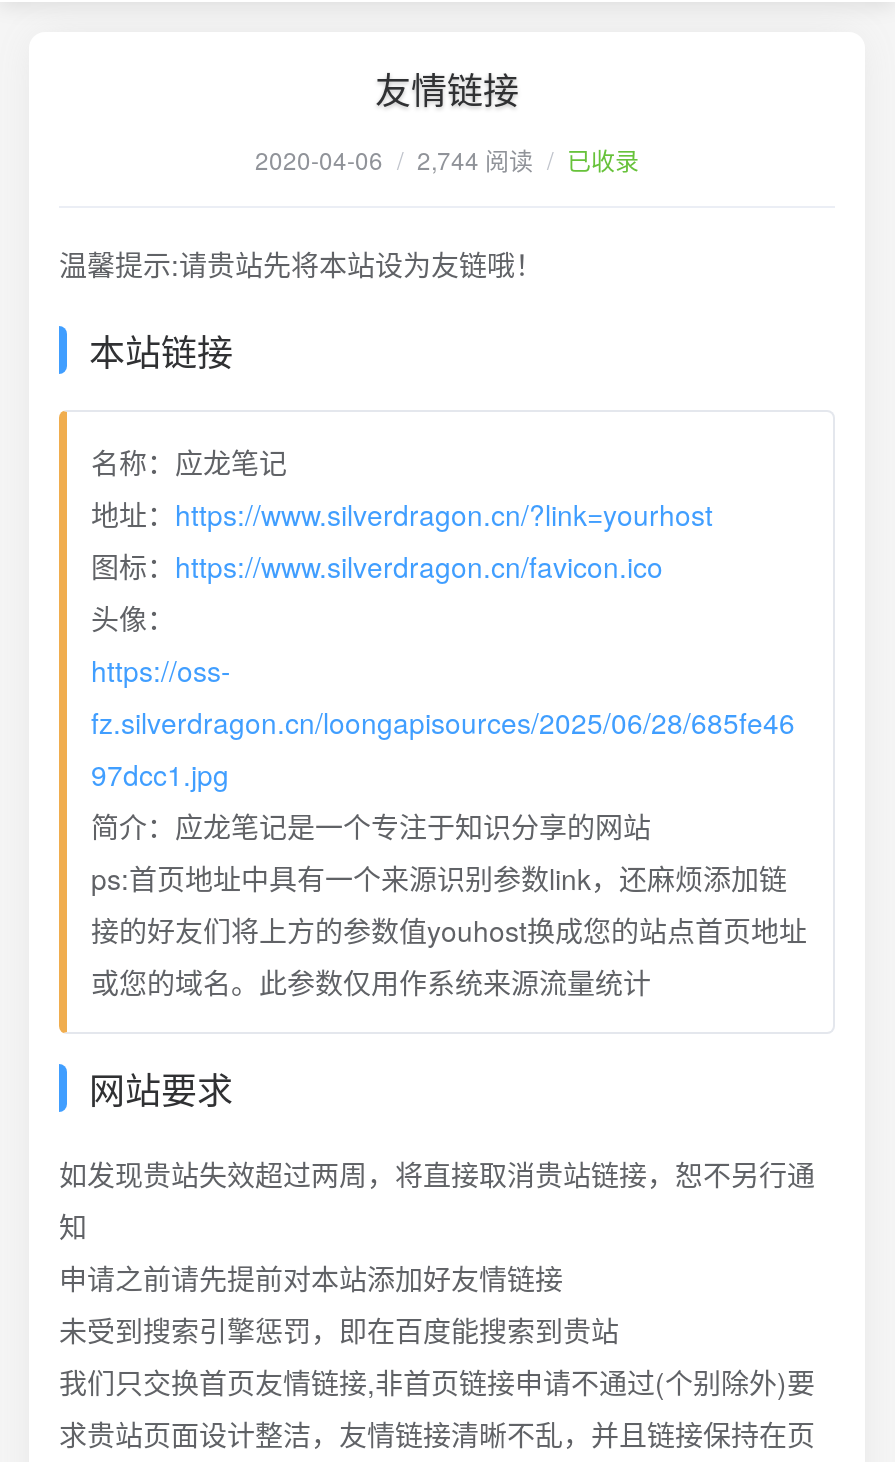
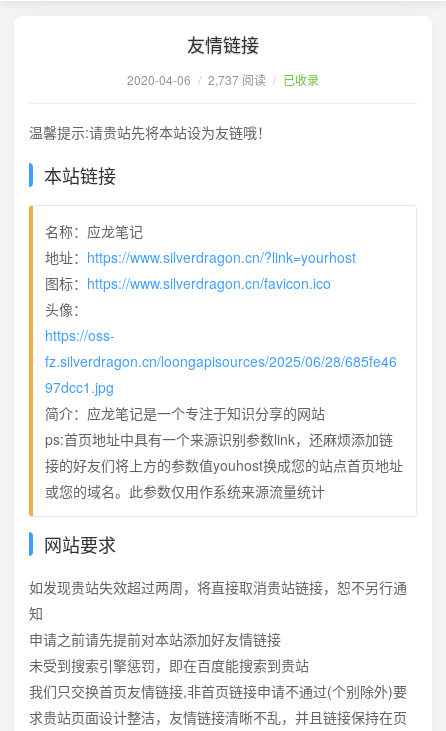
- 2020-04-06 / 2,744 阅读 / 已收录
+ 2020-04-06 / 2,737 阅读 / 已收录
